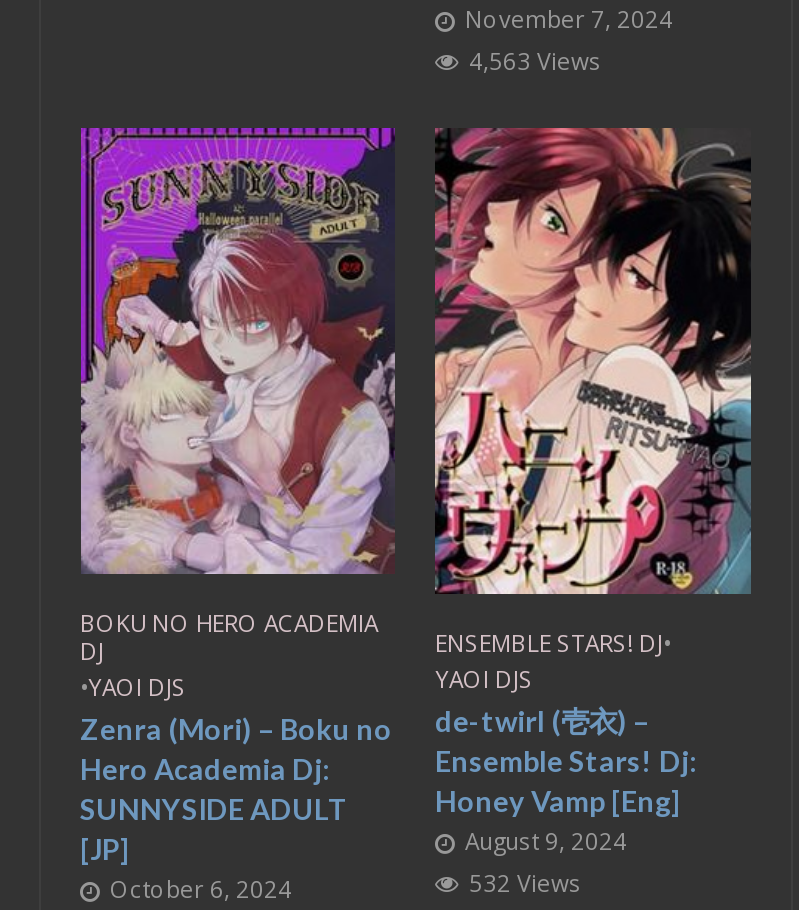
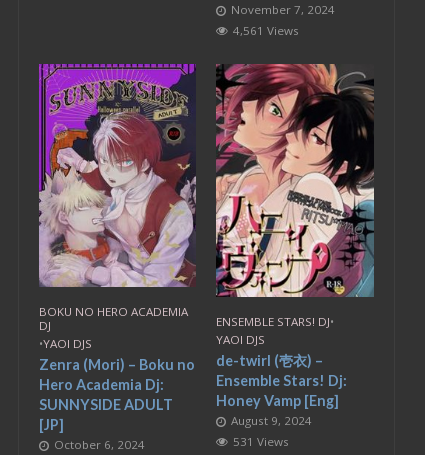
- 4,563 Views
+ 4,561 Views

- 532 Views
+ 531 Views
